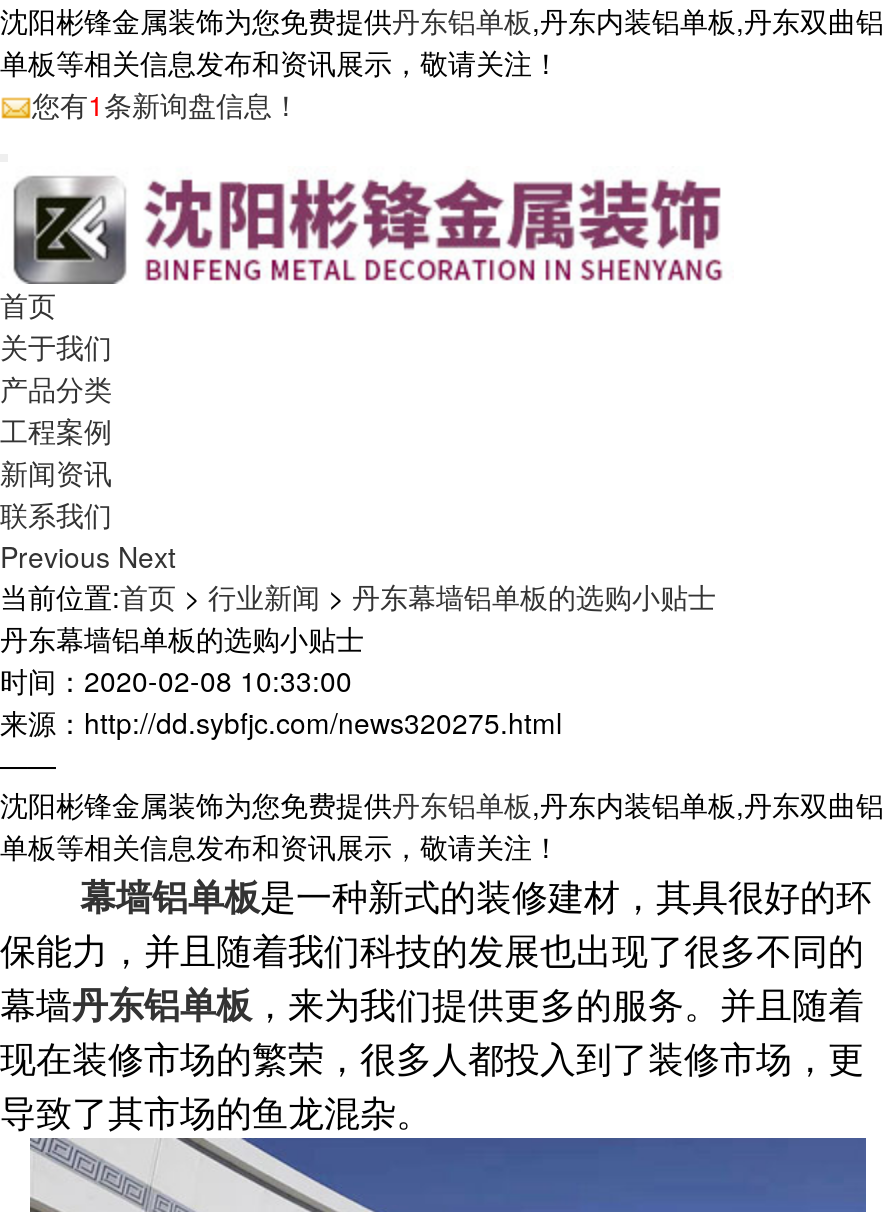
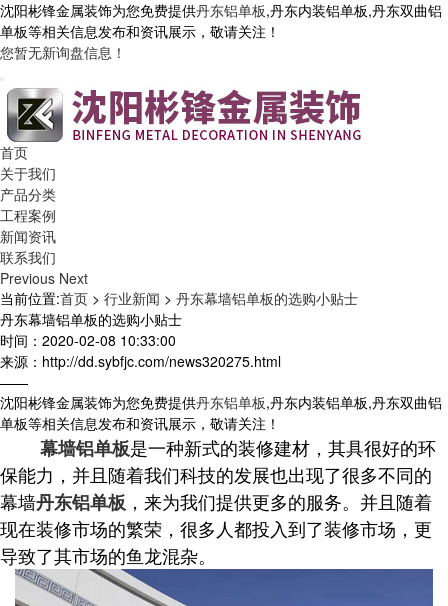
- 您有1条新询盘信息！
+ 您暂无新询盘信息！
